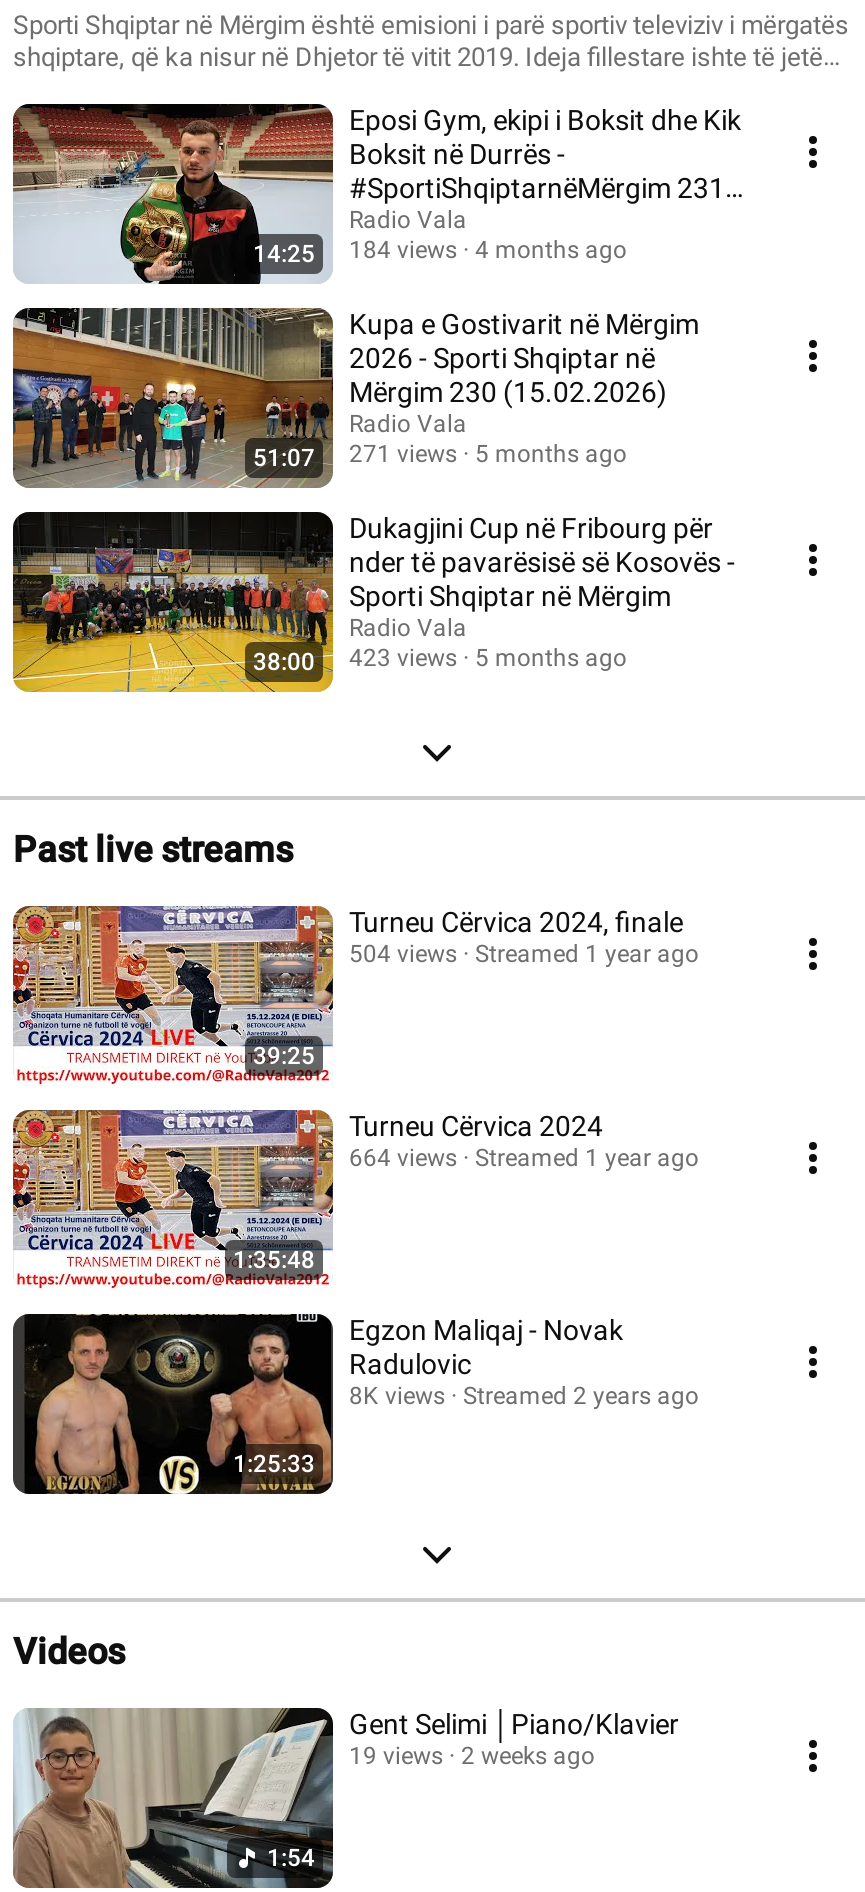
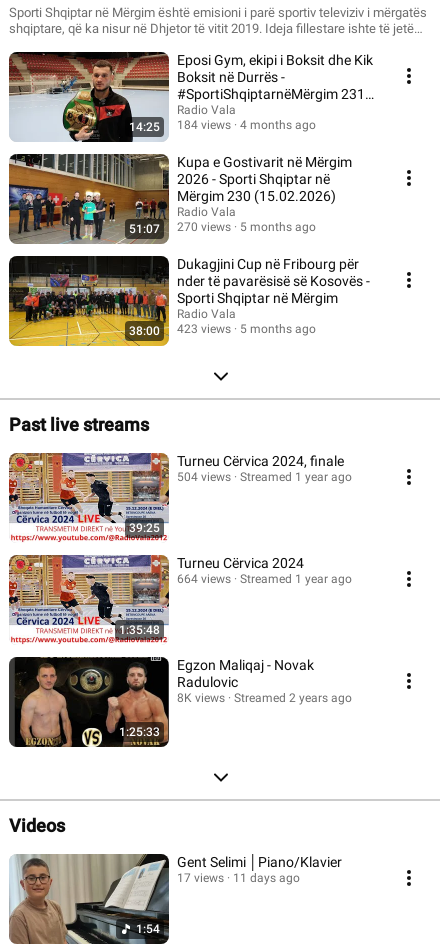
- 51:07 271 views 5 months ago
+ 51:07 270 views 5 months ago

- 19 views
+ 17 views

- 2 weeks ago
+ 11 days ago
